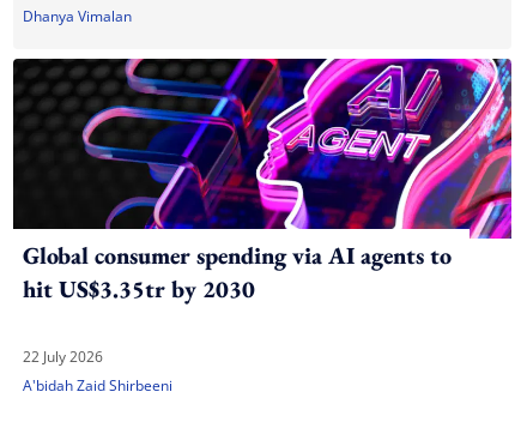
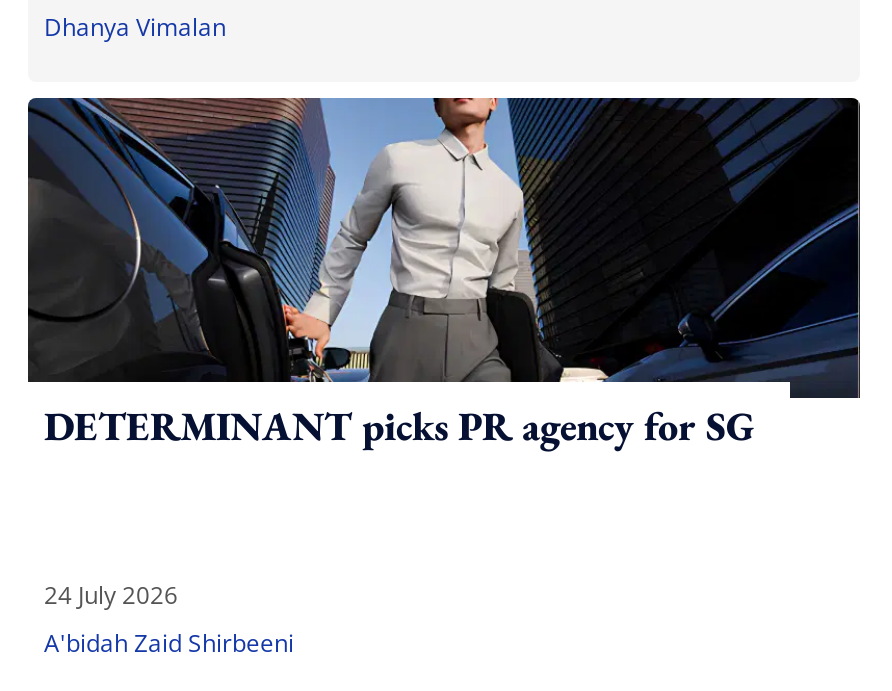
- [image]
- Global consumer spending via AI agents to
- hit US$3.35tr by 2030
+ [image]
+ DETERMINANT picks PR agency for SG

- 22 July 2026
+ 24 July 2026
